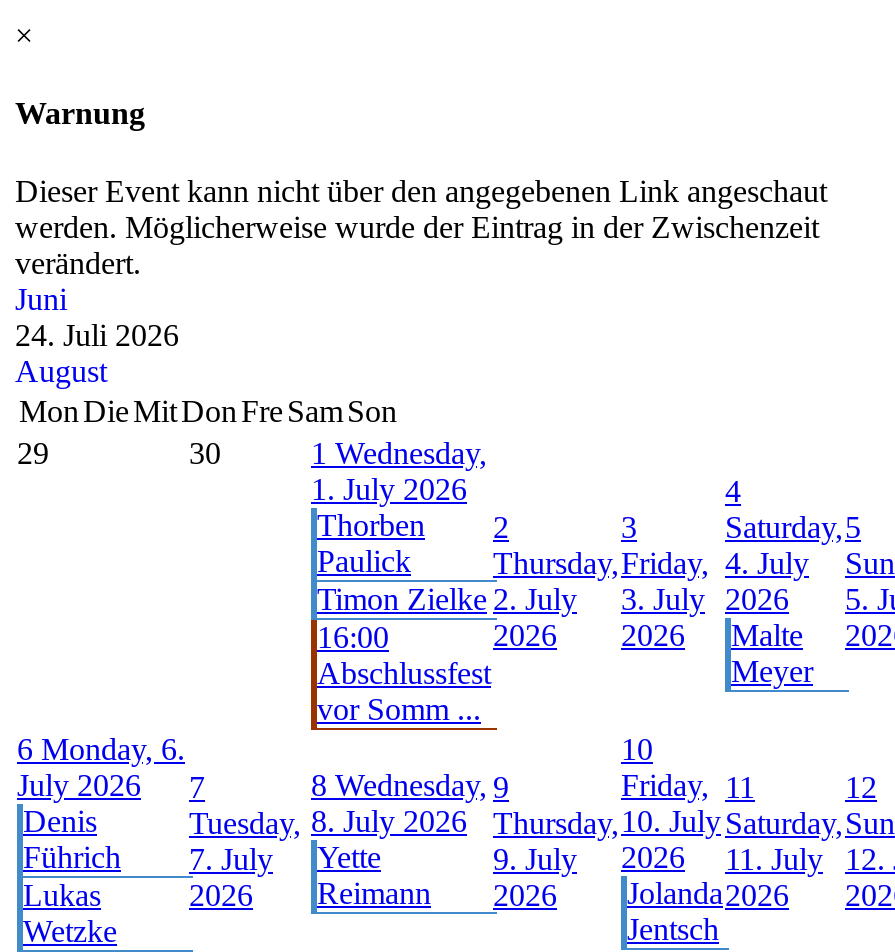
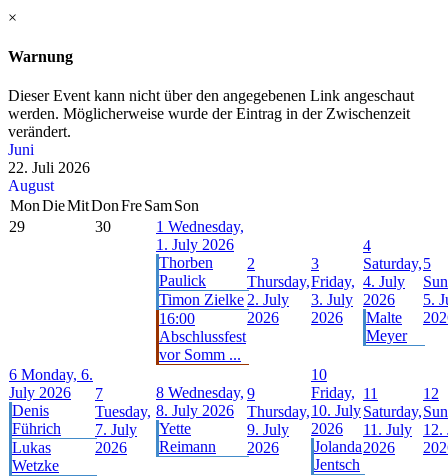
- 24. Juli 2026
+ 22. Juli 2026
